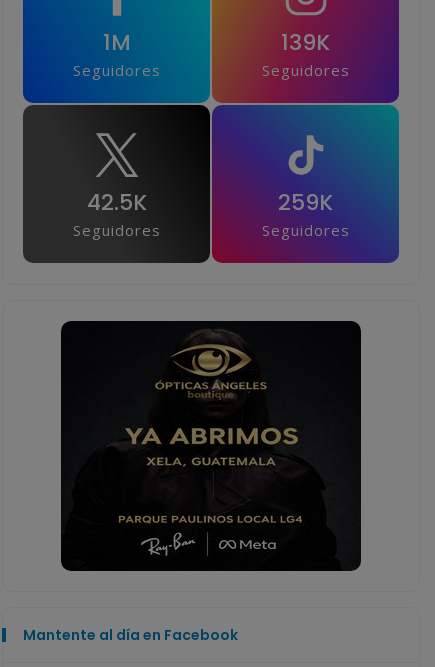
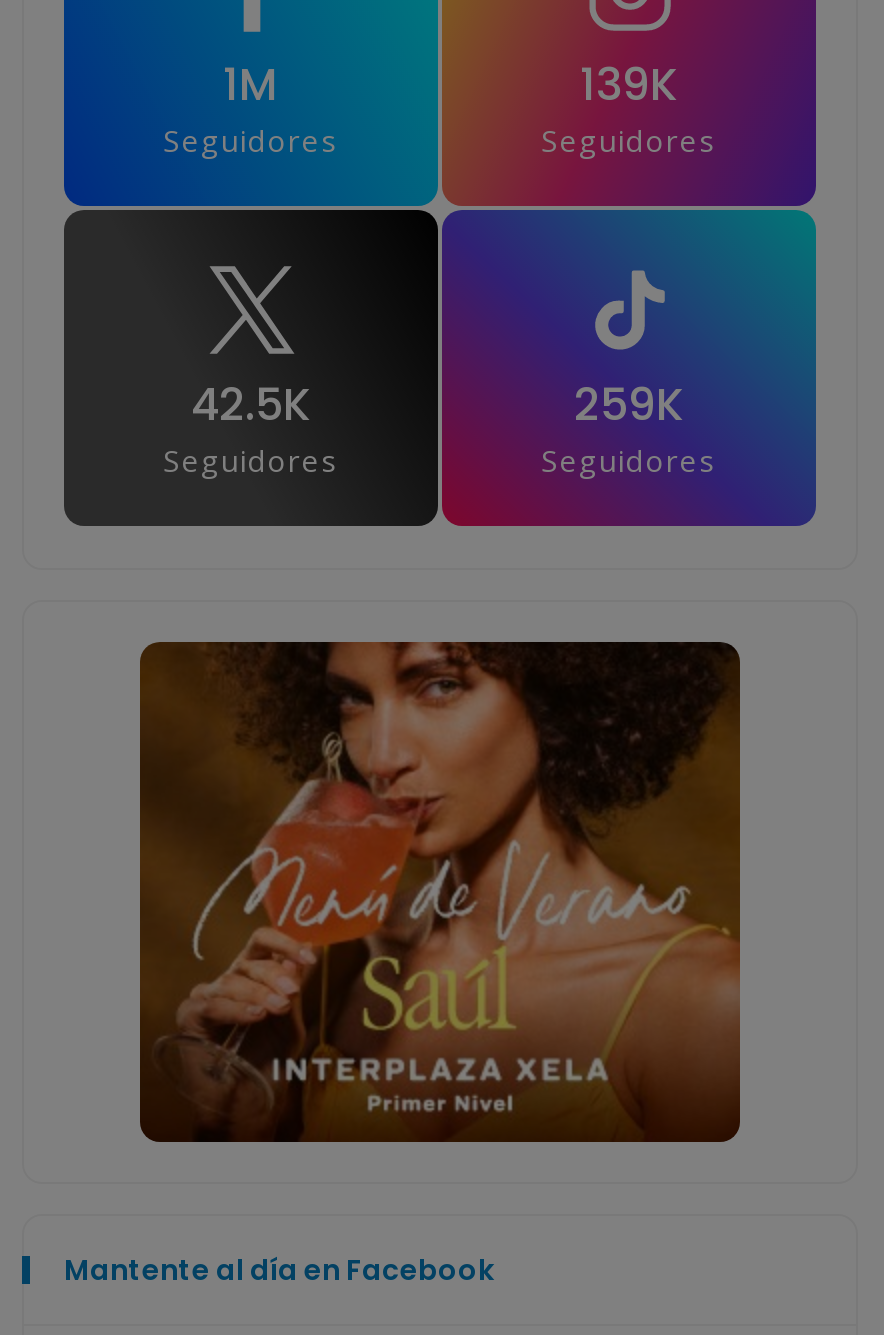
- [image]
+ [image]
